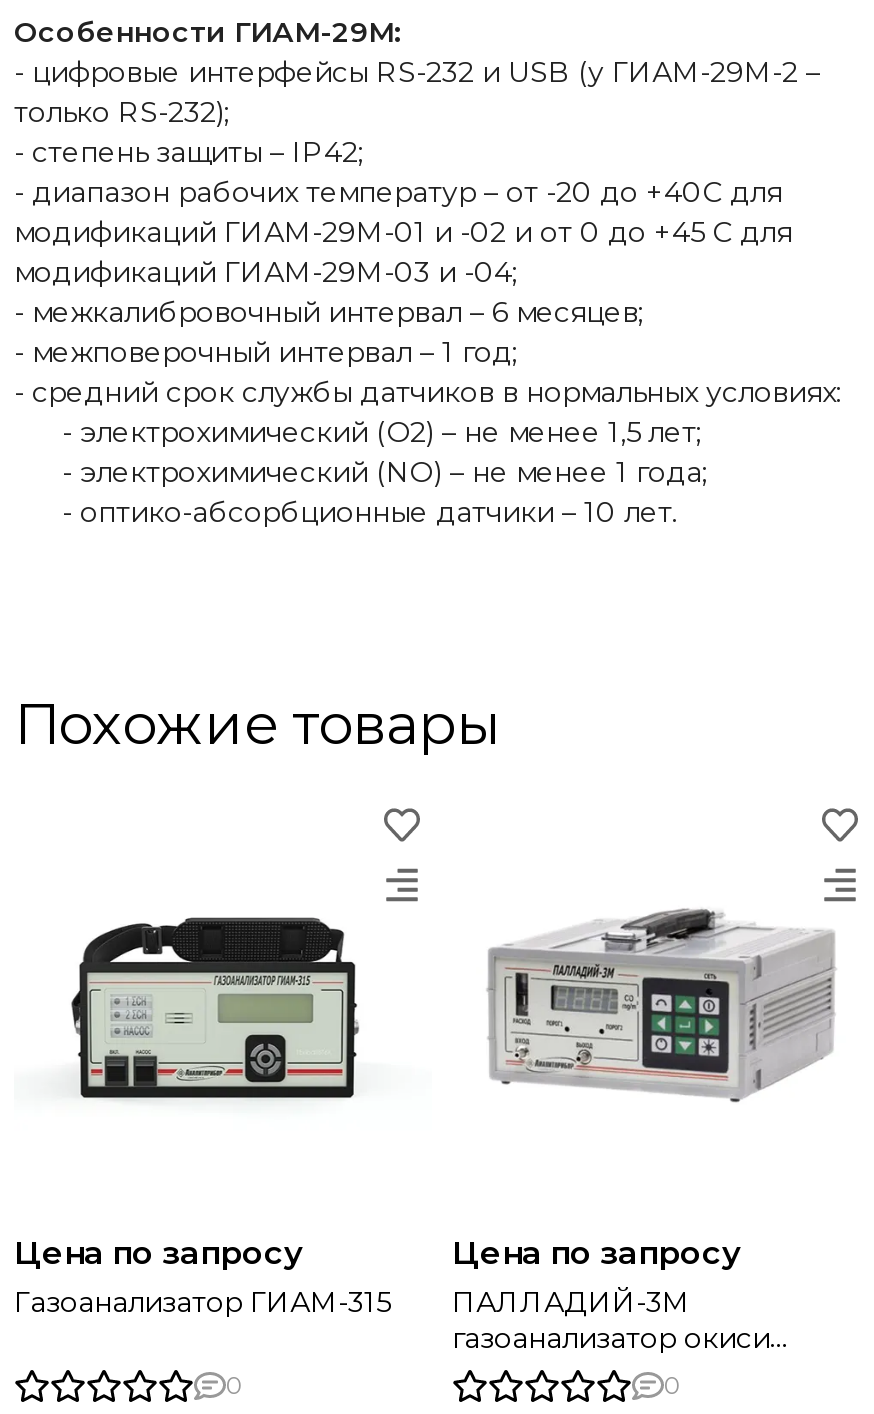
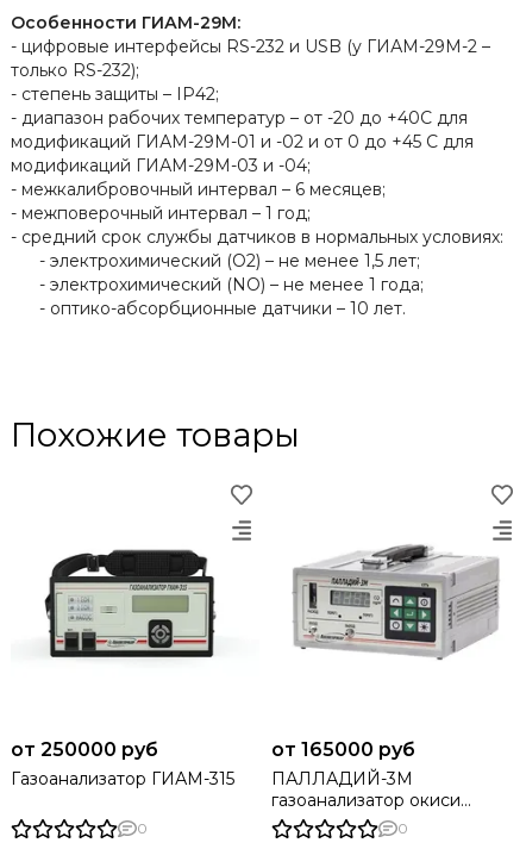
- Цена по запросу
+ 250000 руб

- Цена по запросу
+ 165000 руб
